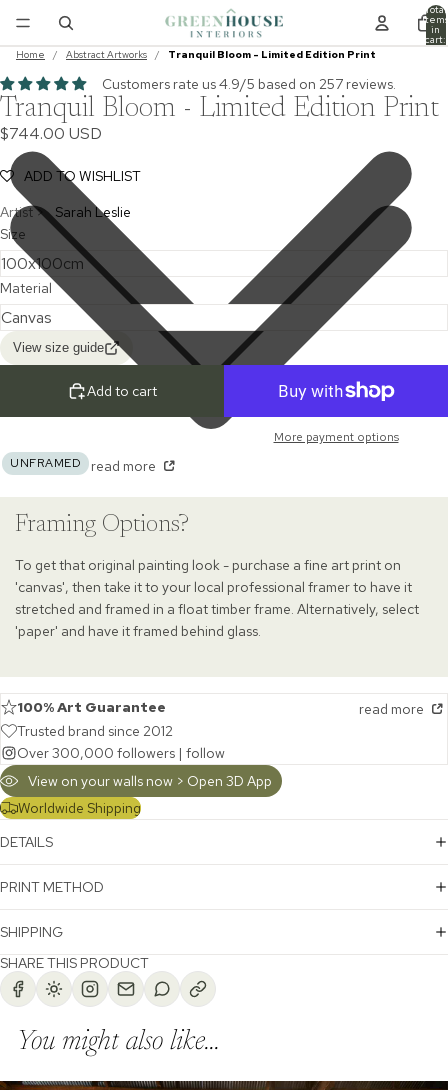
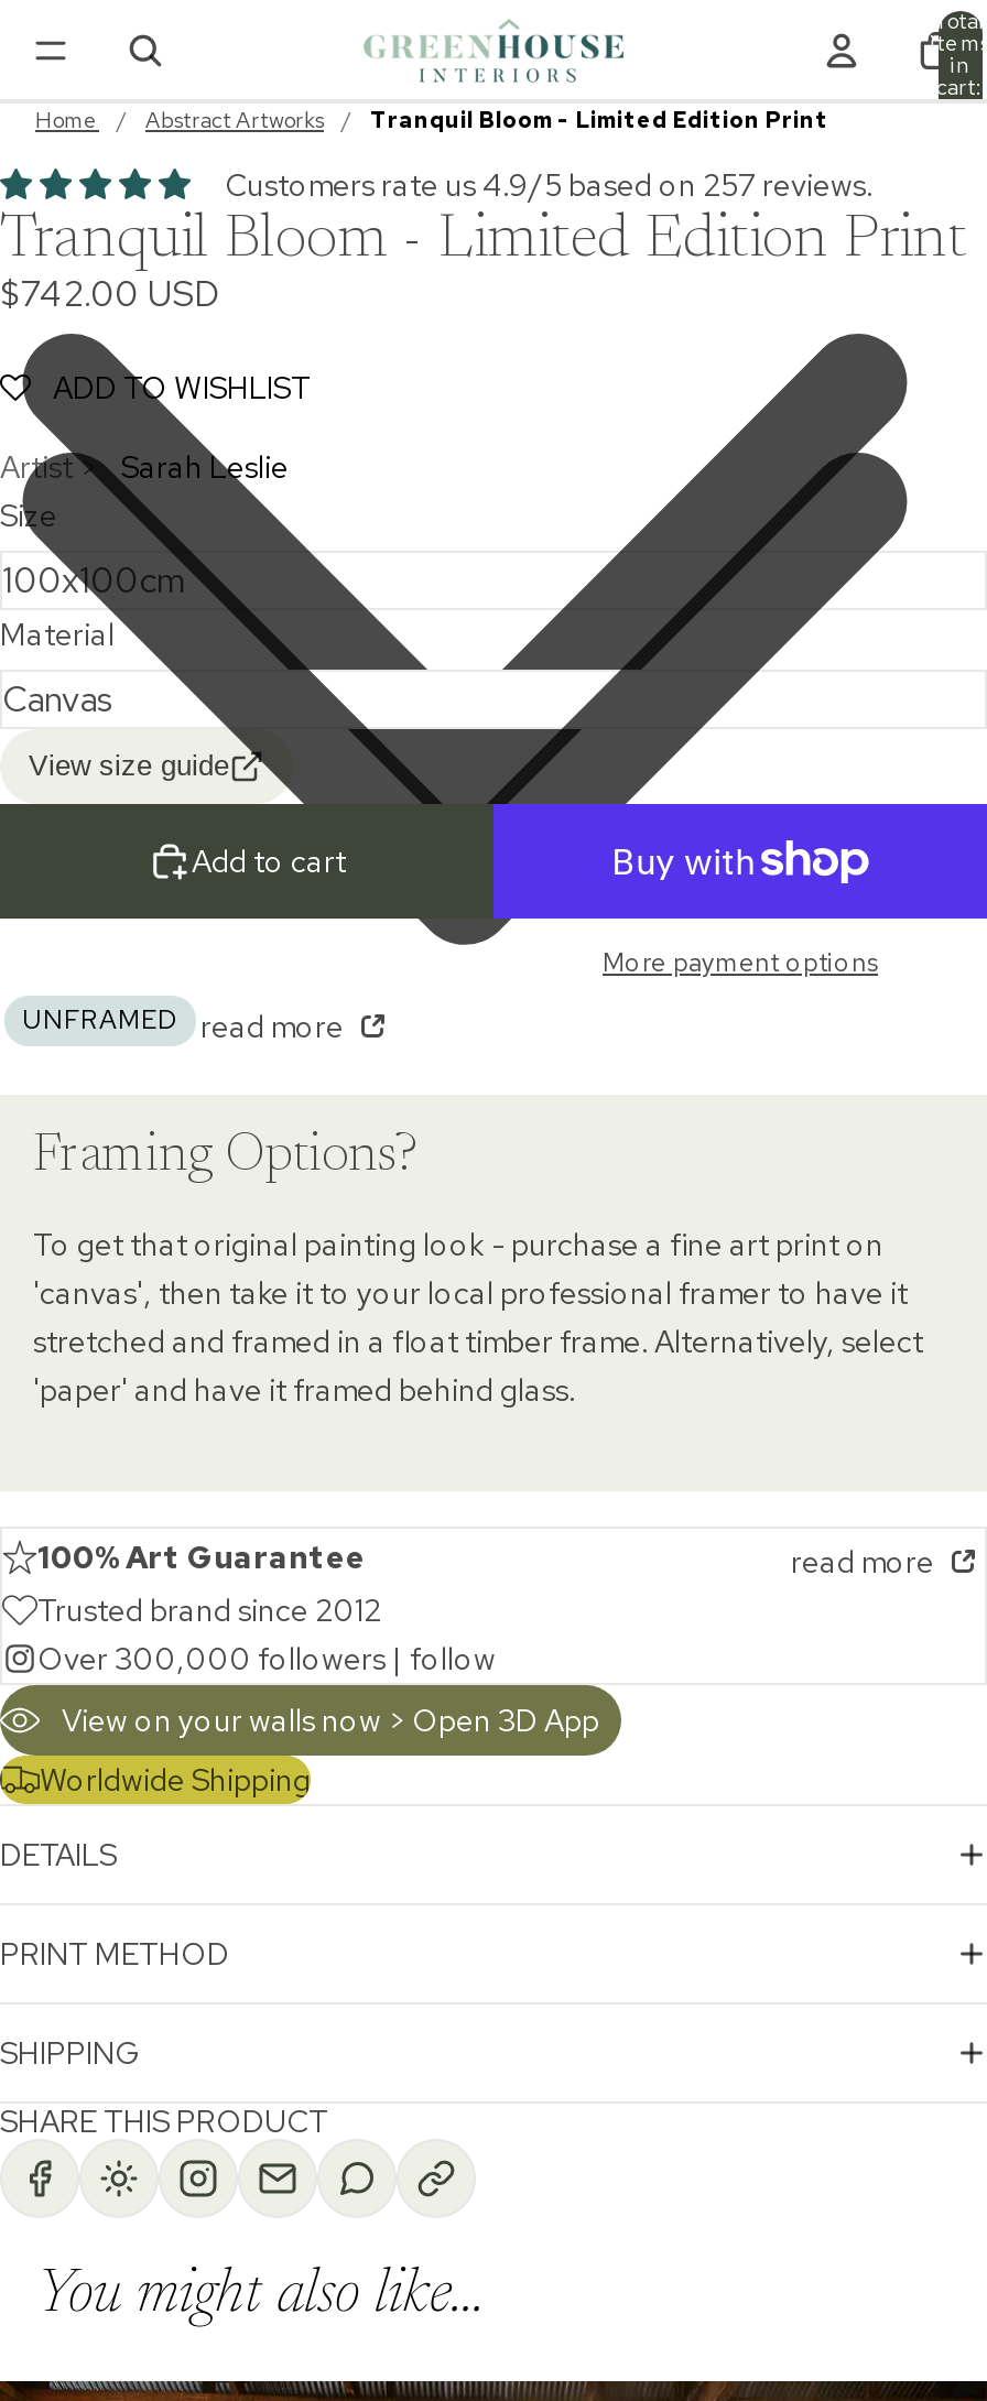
- $744.00 USD
+ $742.00 USD
